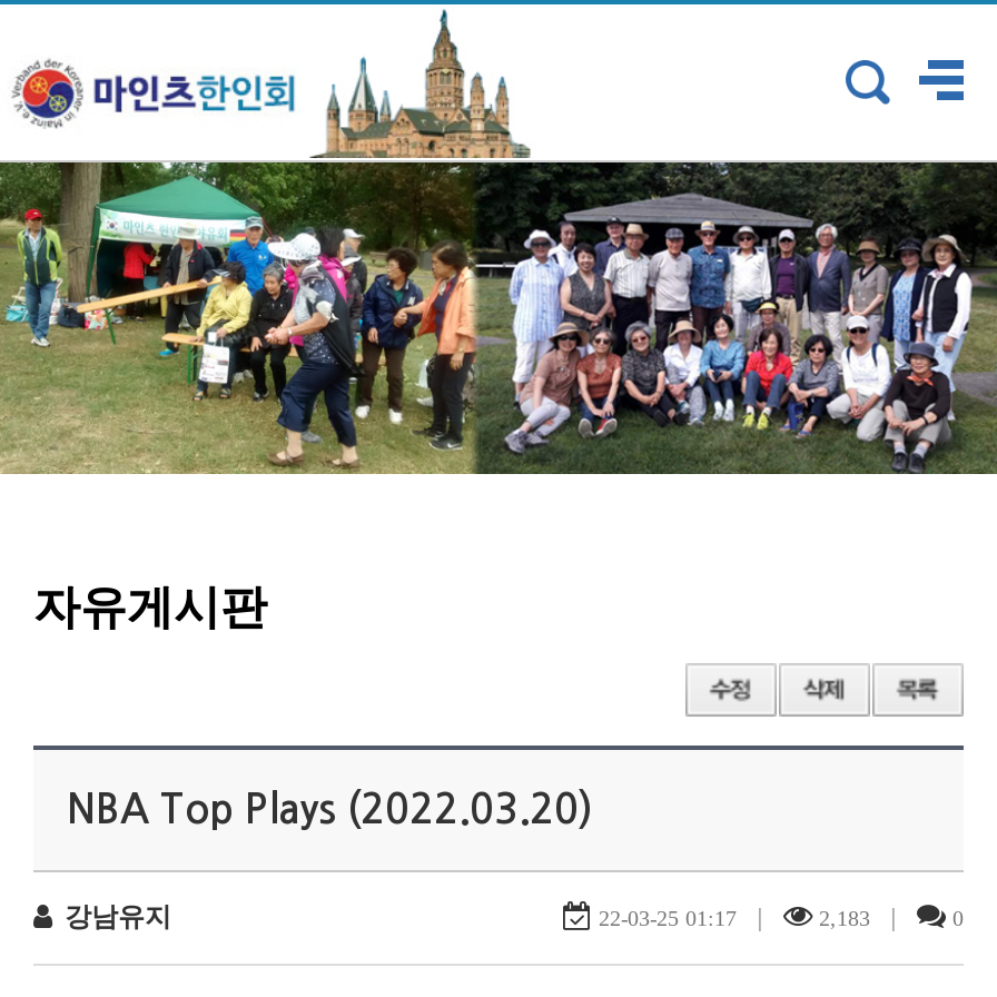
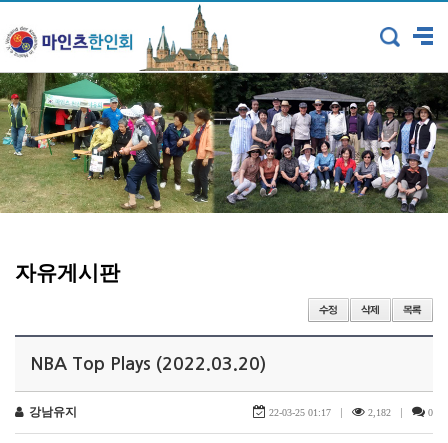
- 2,183
+ 2,182
